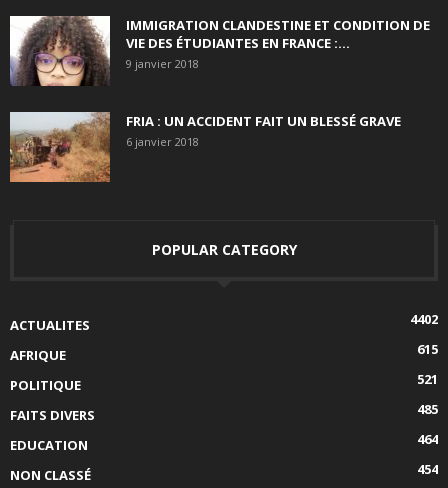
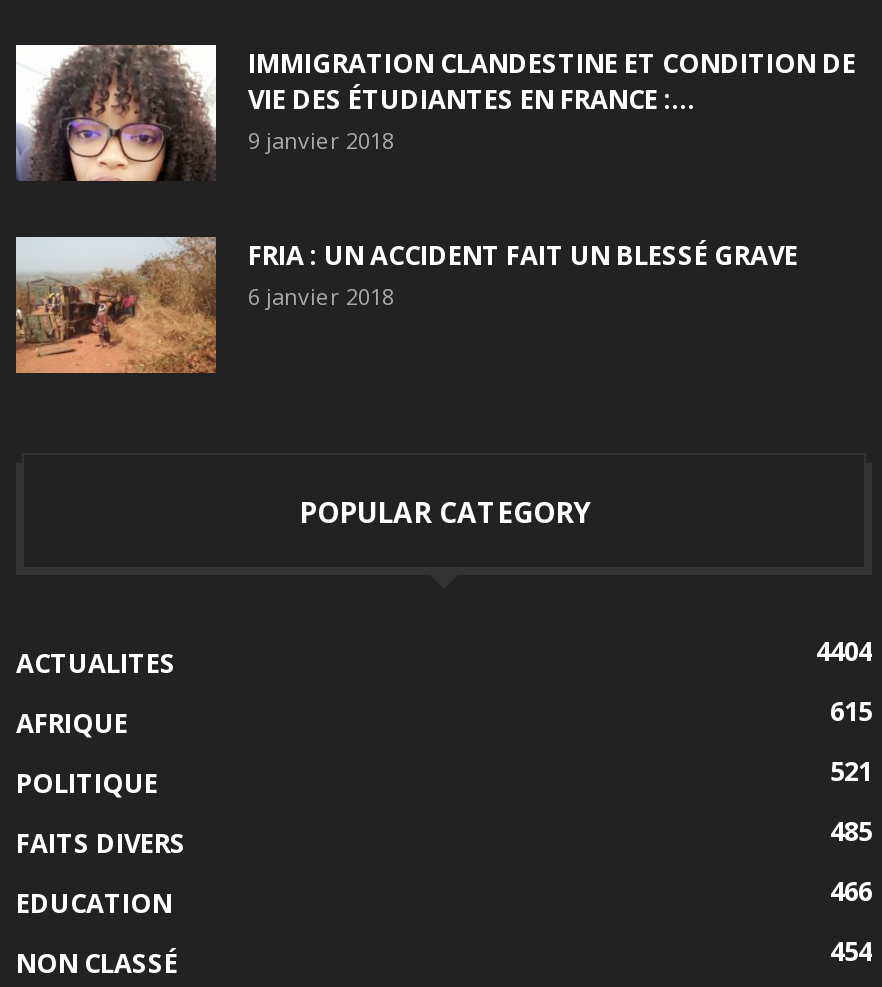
- 4402
+ 4404

- 464
+ 466
